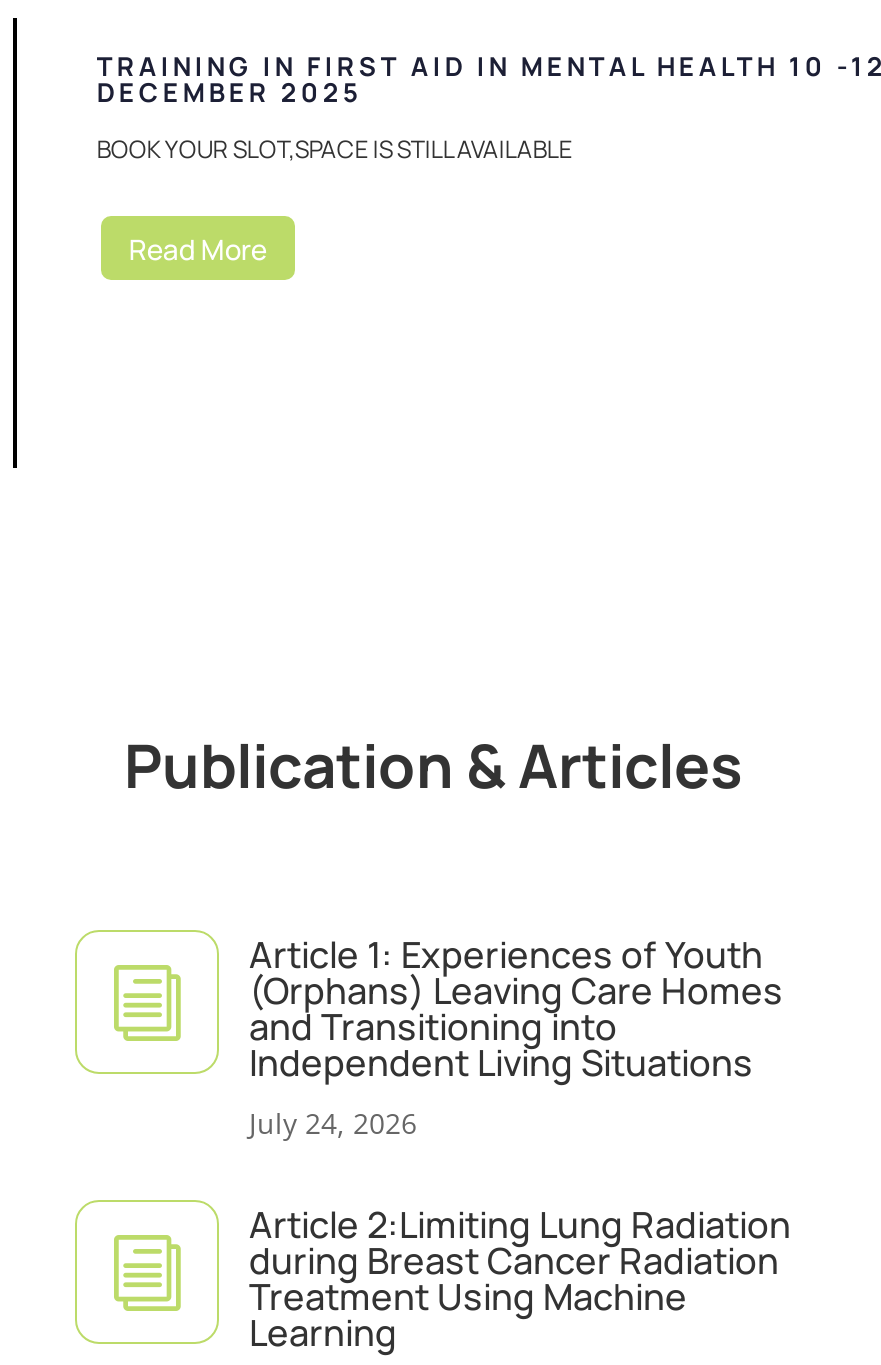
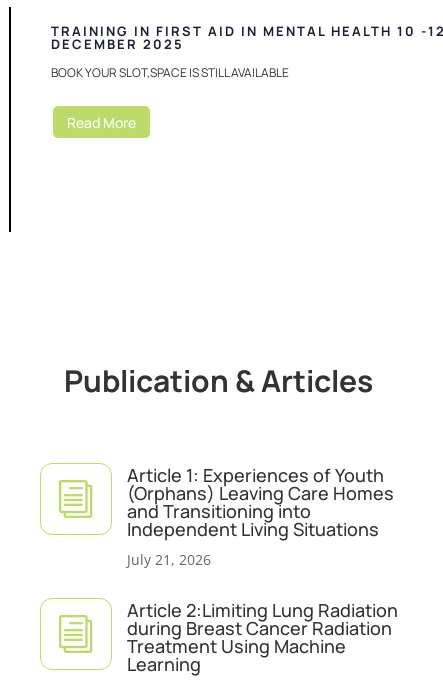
- July 24, 2026
+ July 21, 2026
